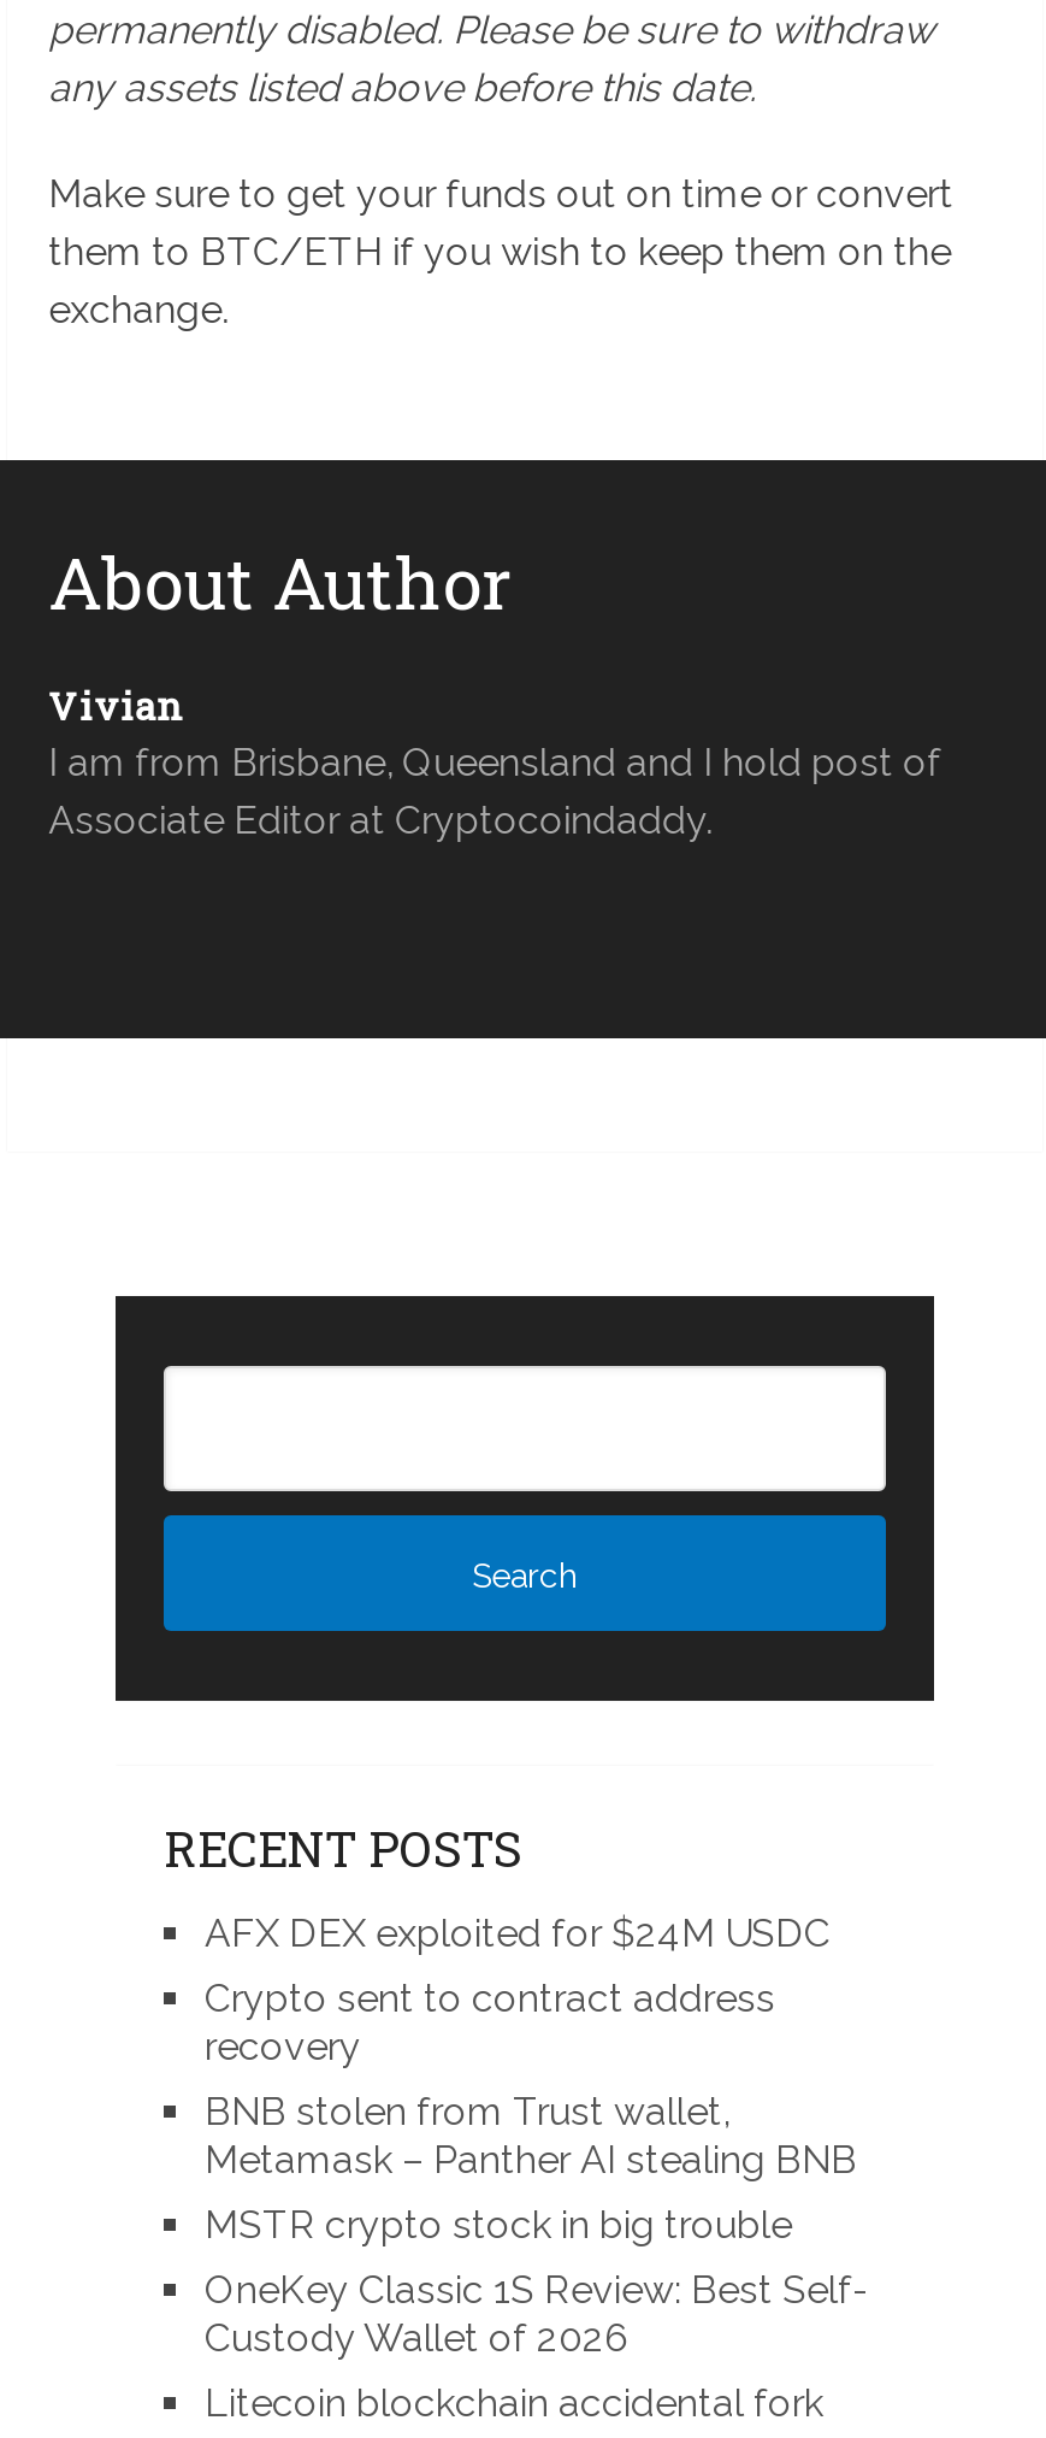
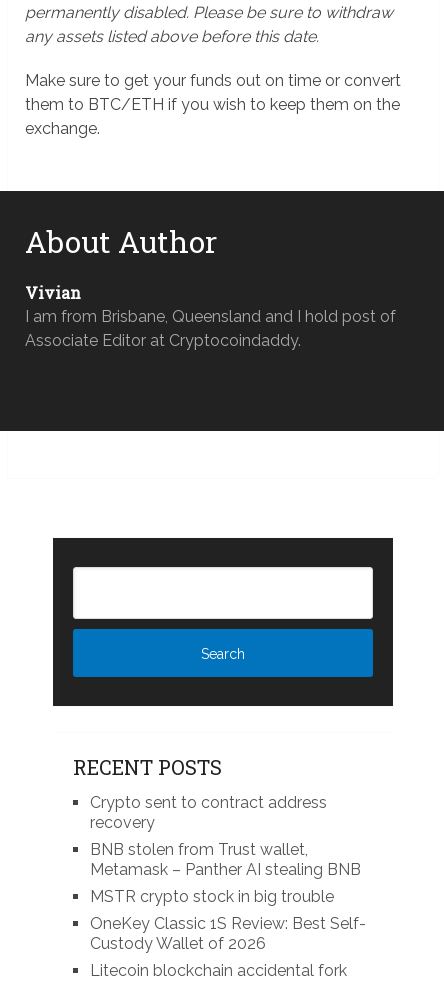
- AFX DEX exploited for $24M USDC
